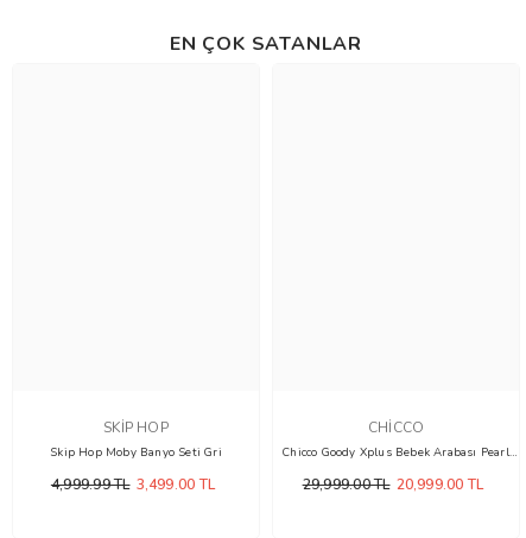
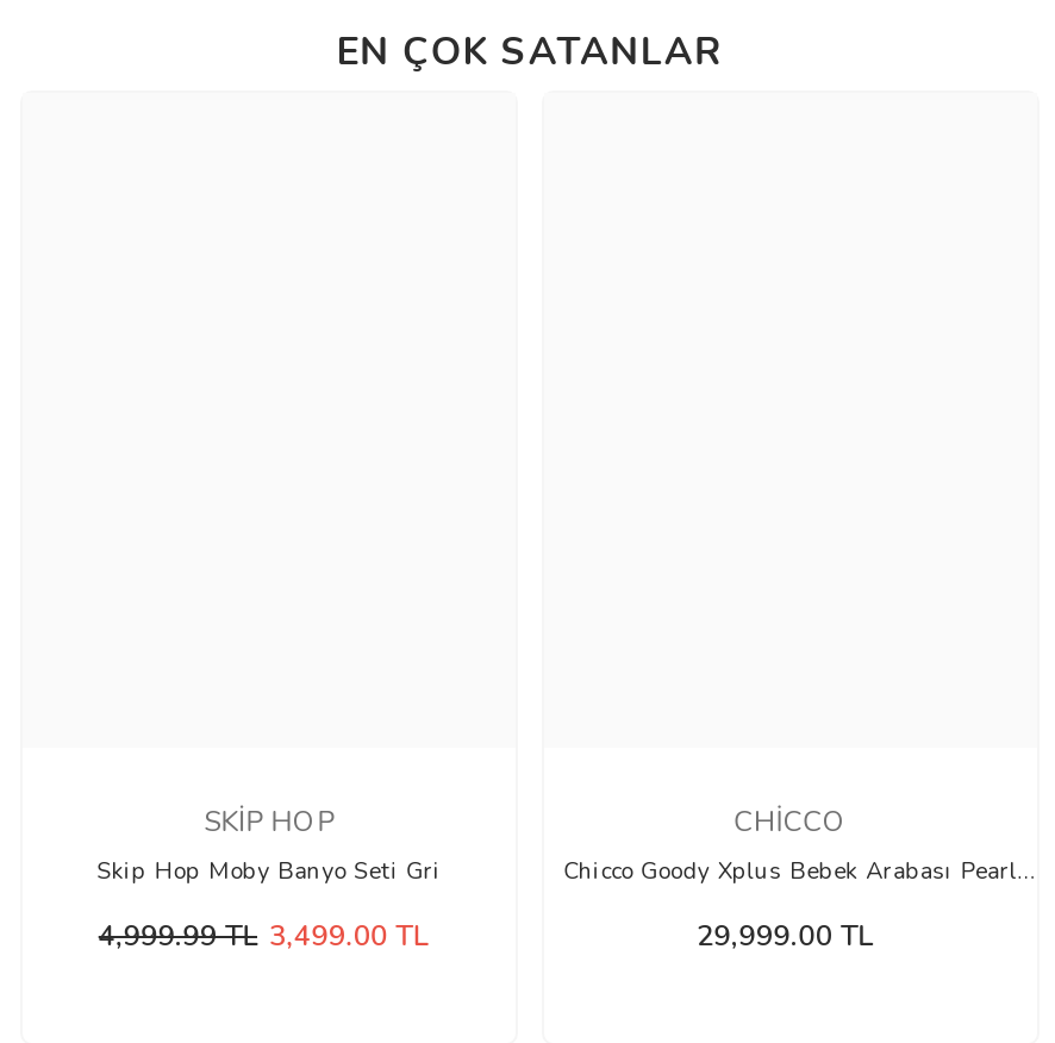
- 29,999.00 TL 20,999.00 TL
+ 29,999.00 TL
